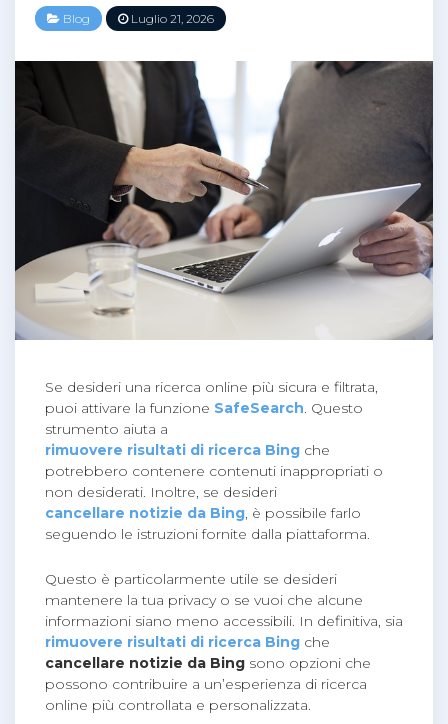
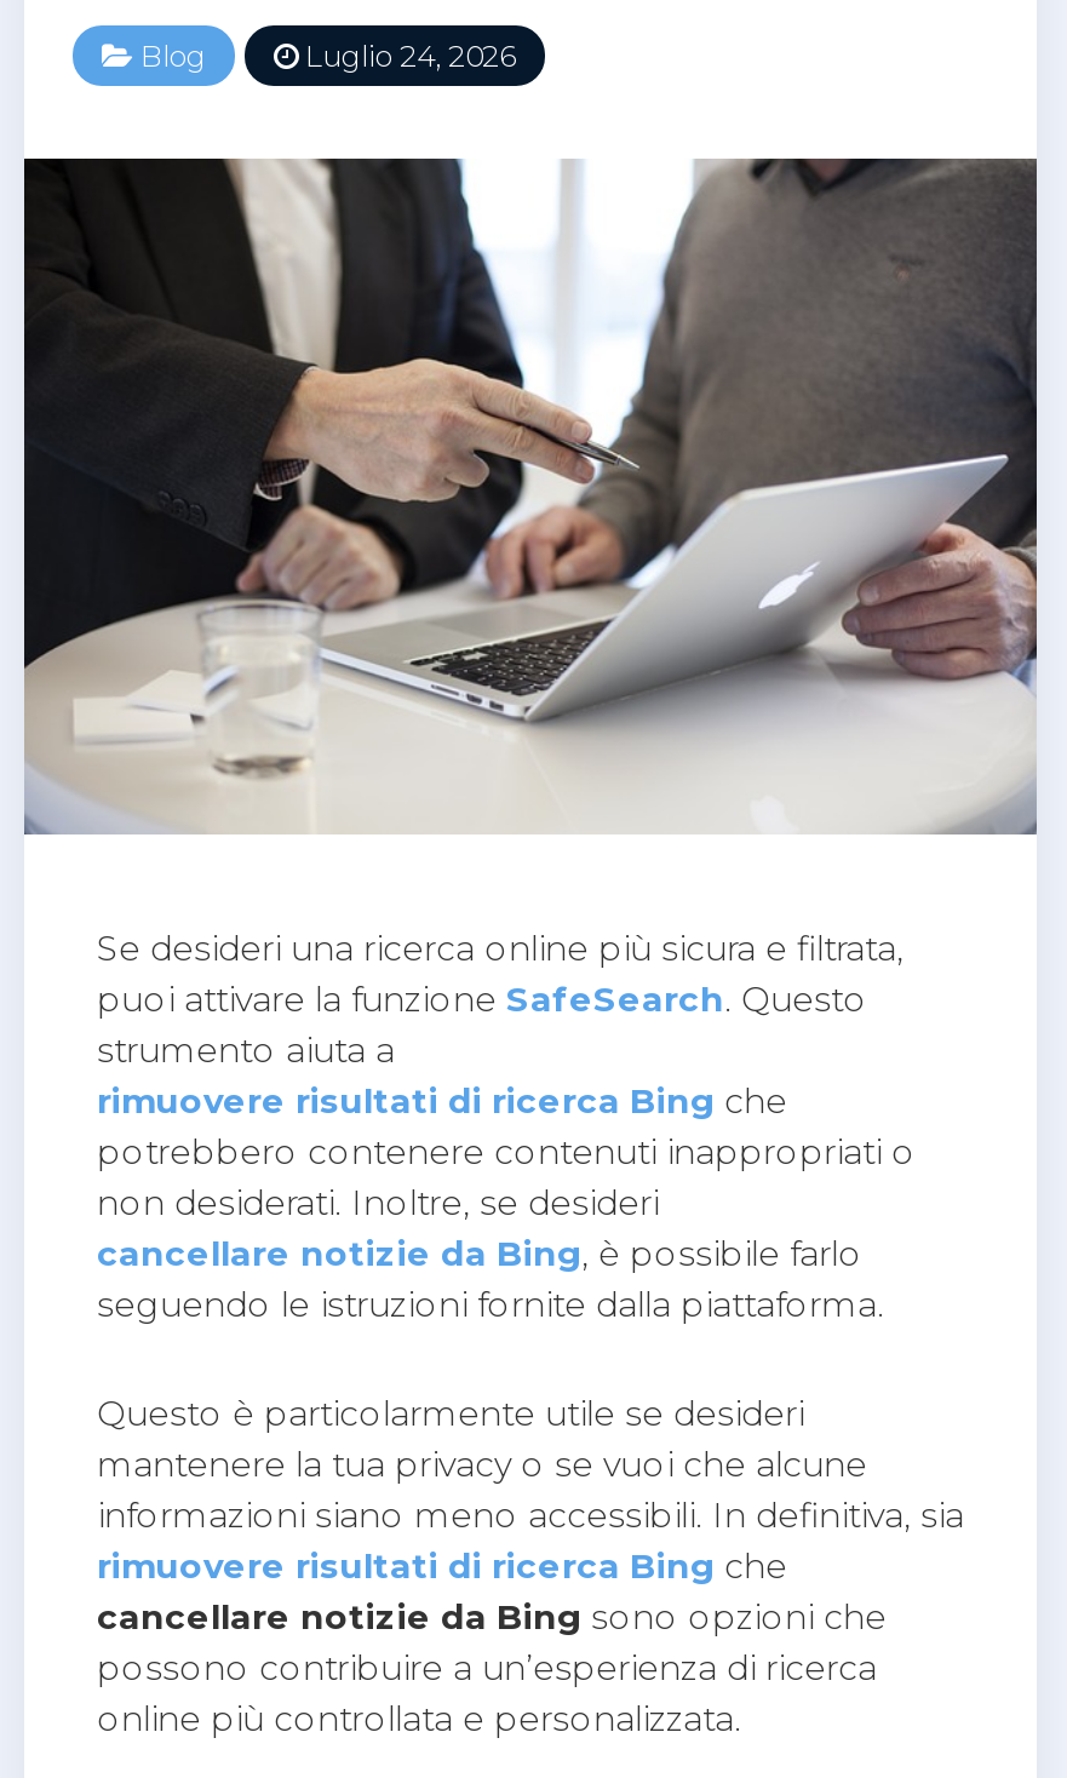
- Luglio 21, 2026
+ Luglio 24, 2026
